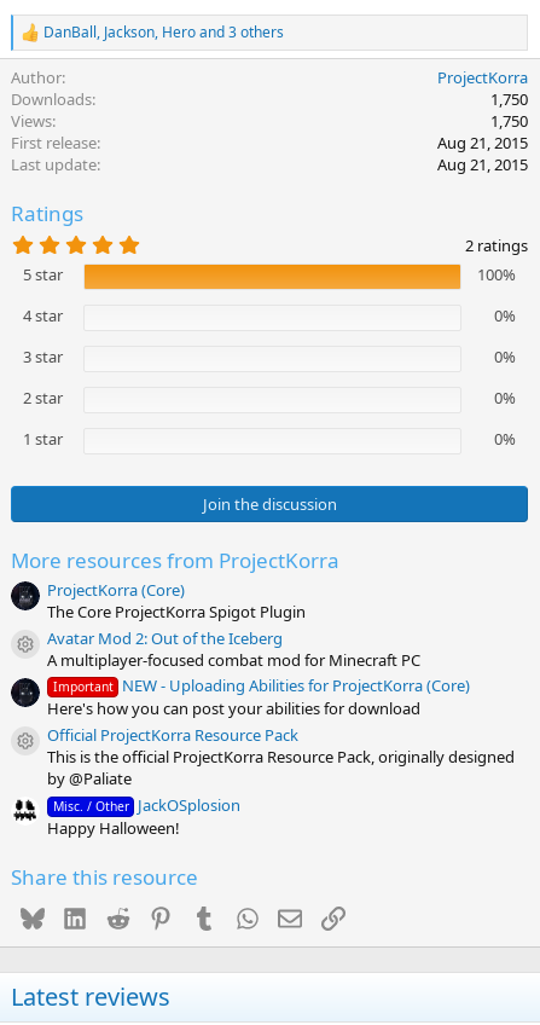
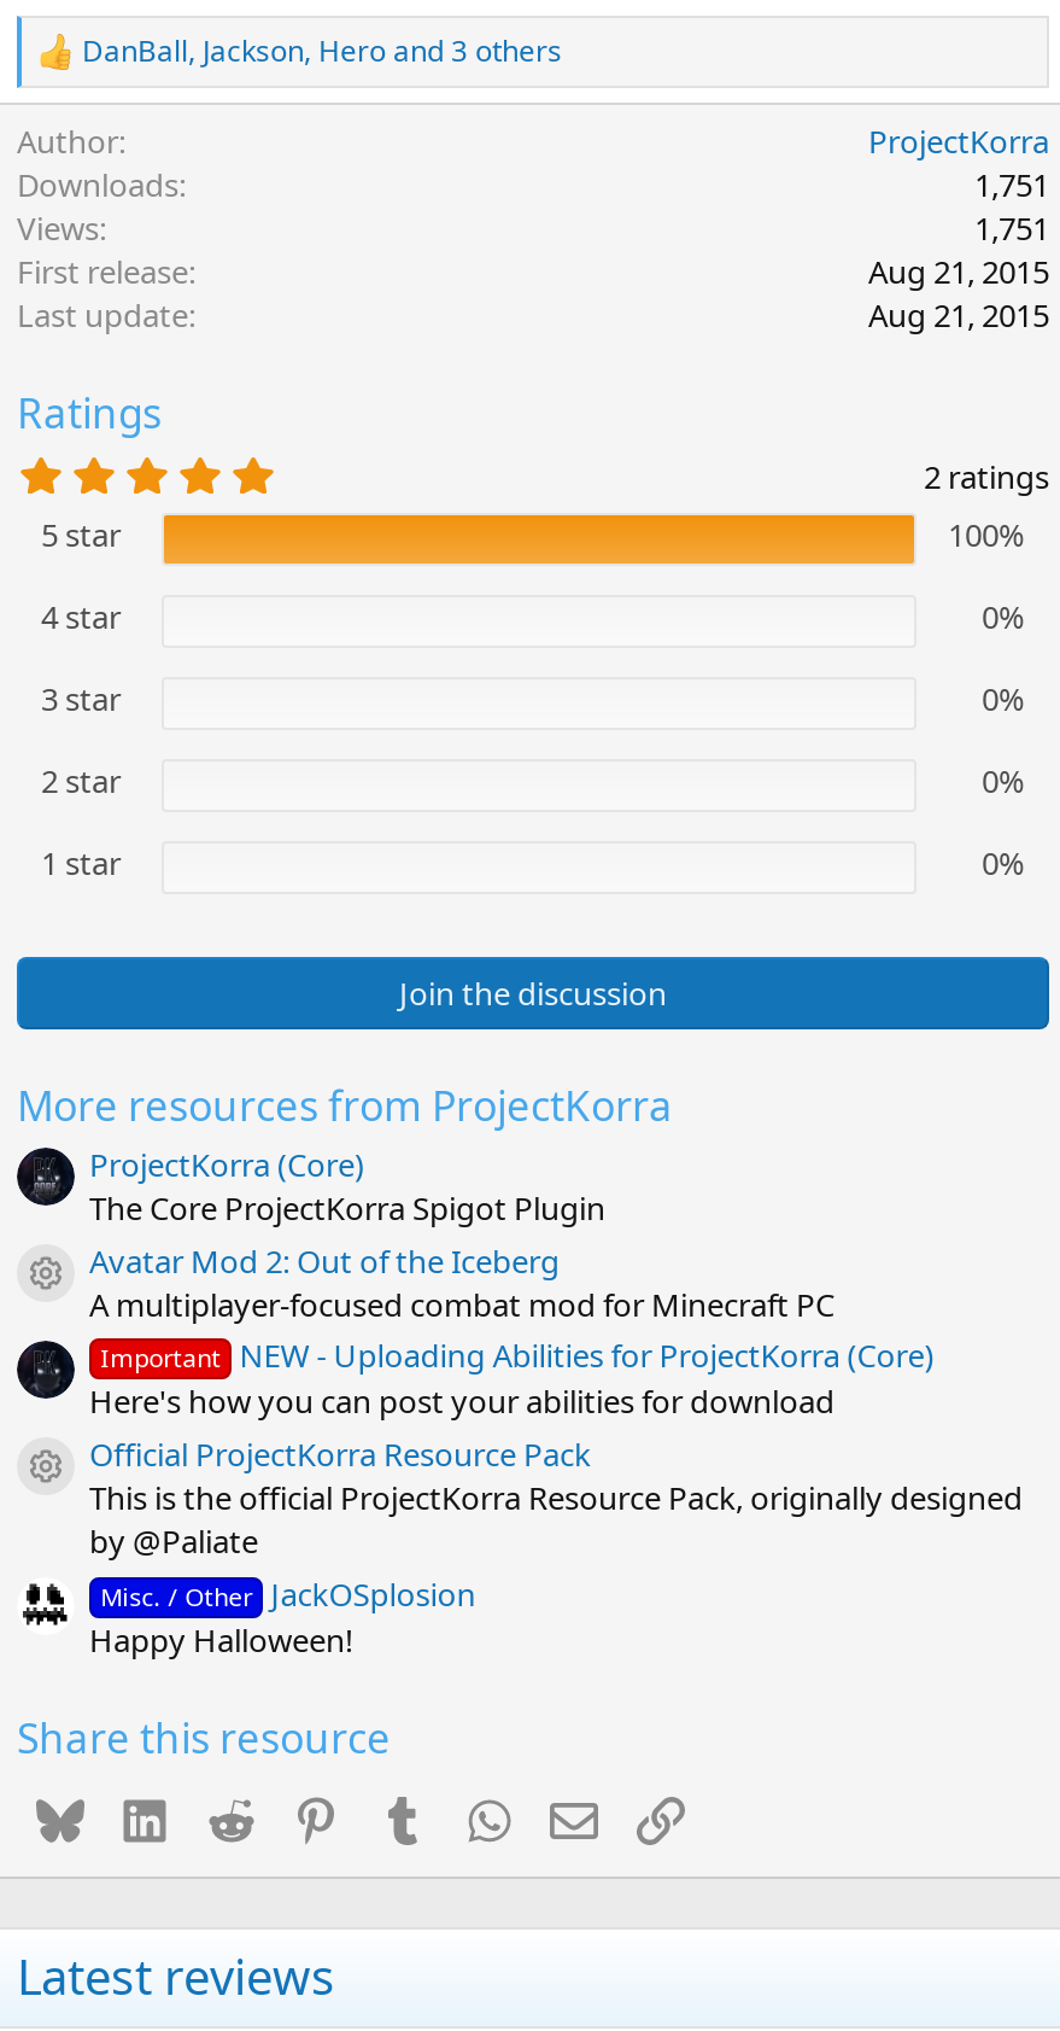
- 1,750
+ 1,751

- 1,750
+ 1,751
